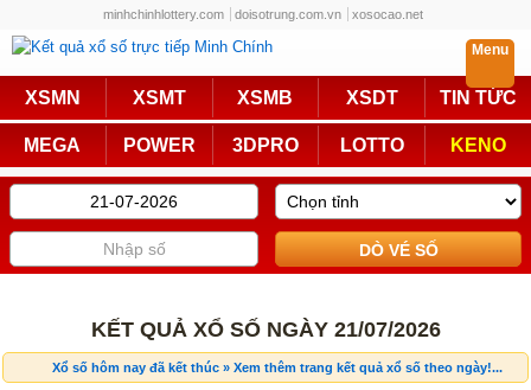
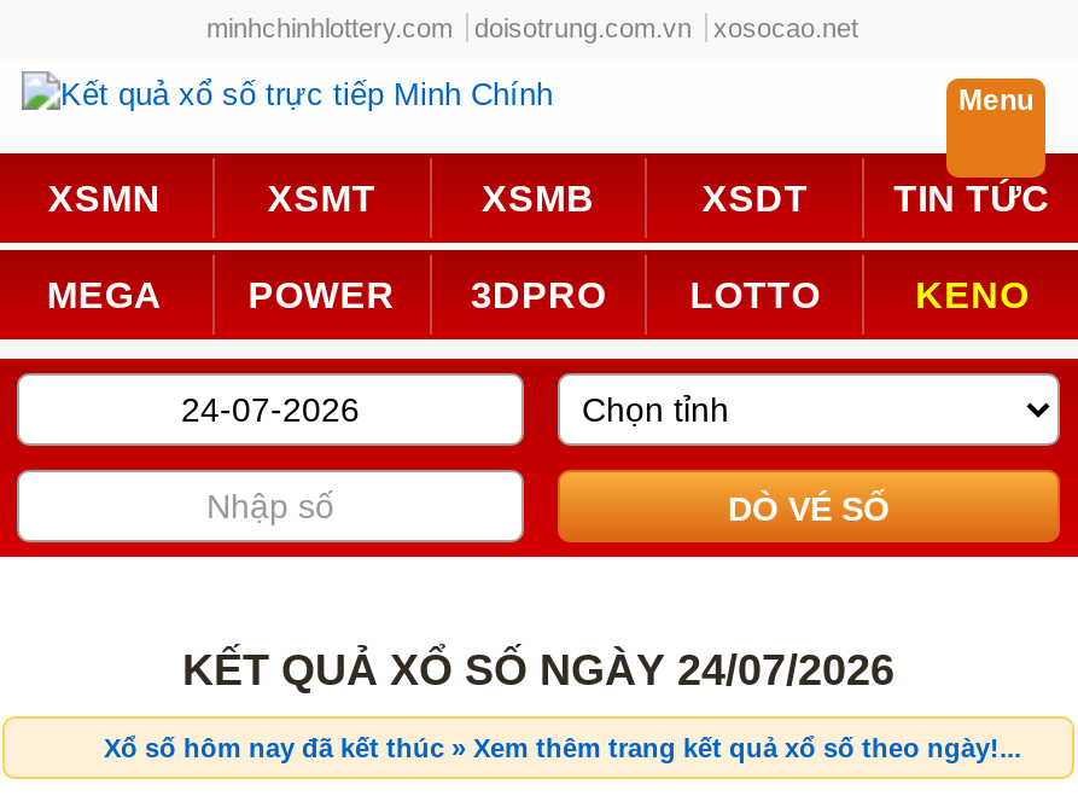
- KẾT QUẢ XỔ SỐ NGÀY 21/07/2026
+ KẾT QUẢ XỔ SỐ NGÀY 24/07/2026
